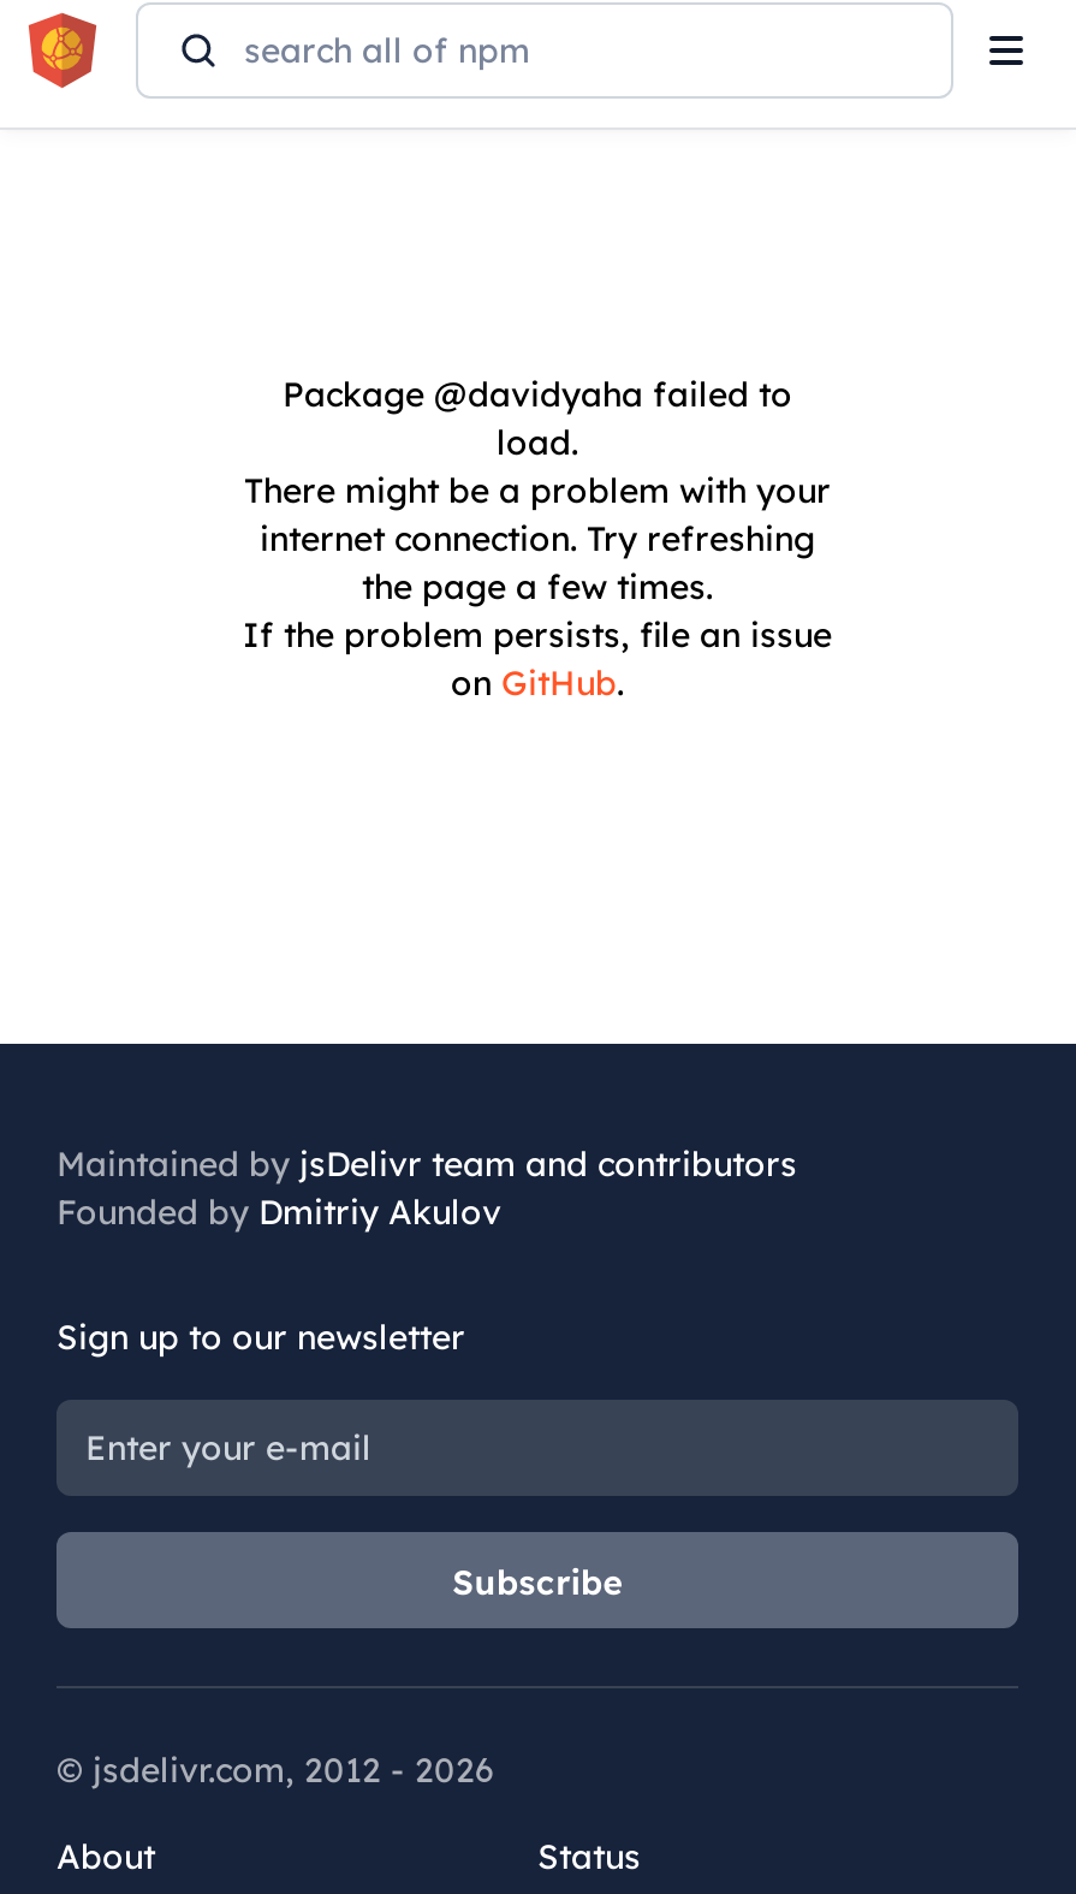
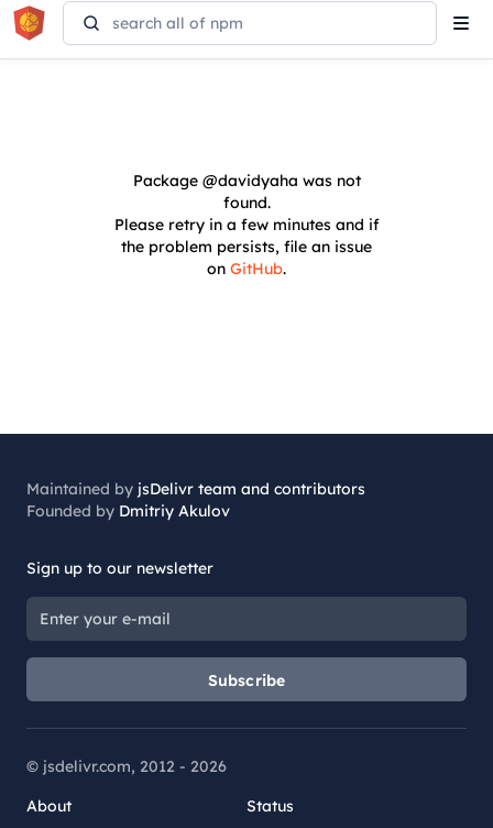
- Package @davidyaha failed to
- load.
- There might be a problem with your
- internet connection. Try refreshing
- the page a few times.
- If the problem persists, file an issue
+ Package @davidyaha was not
+ found.
+ Please retry in a few minutes and if
+ the problem persists, file an issue
